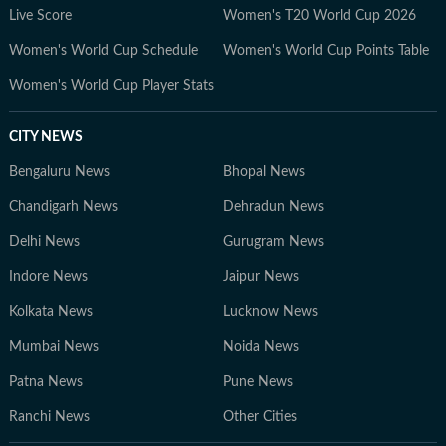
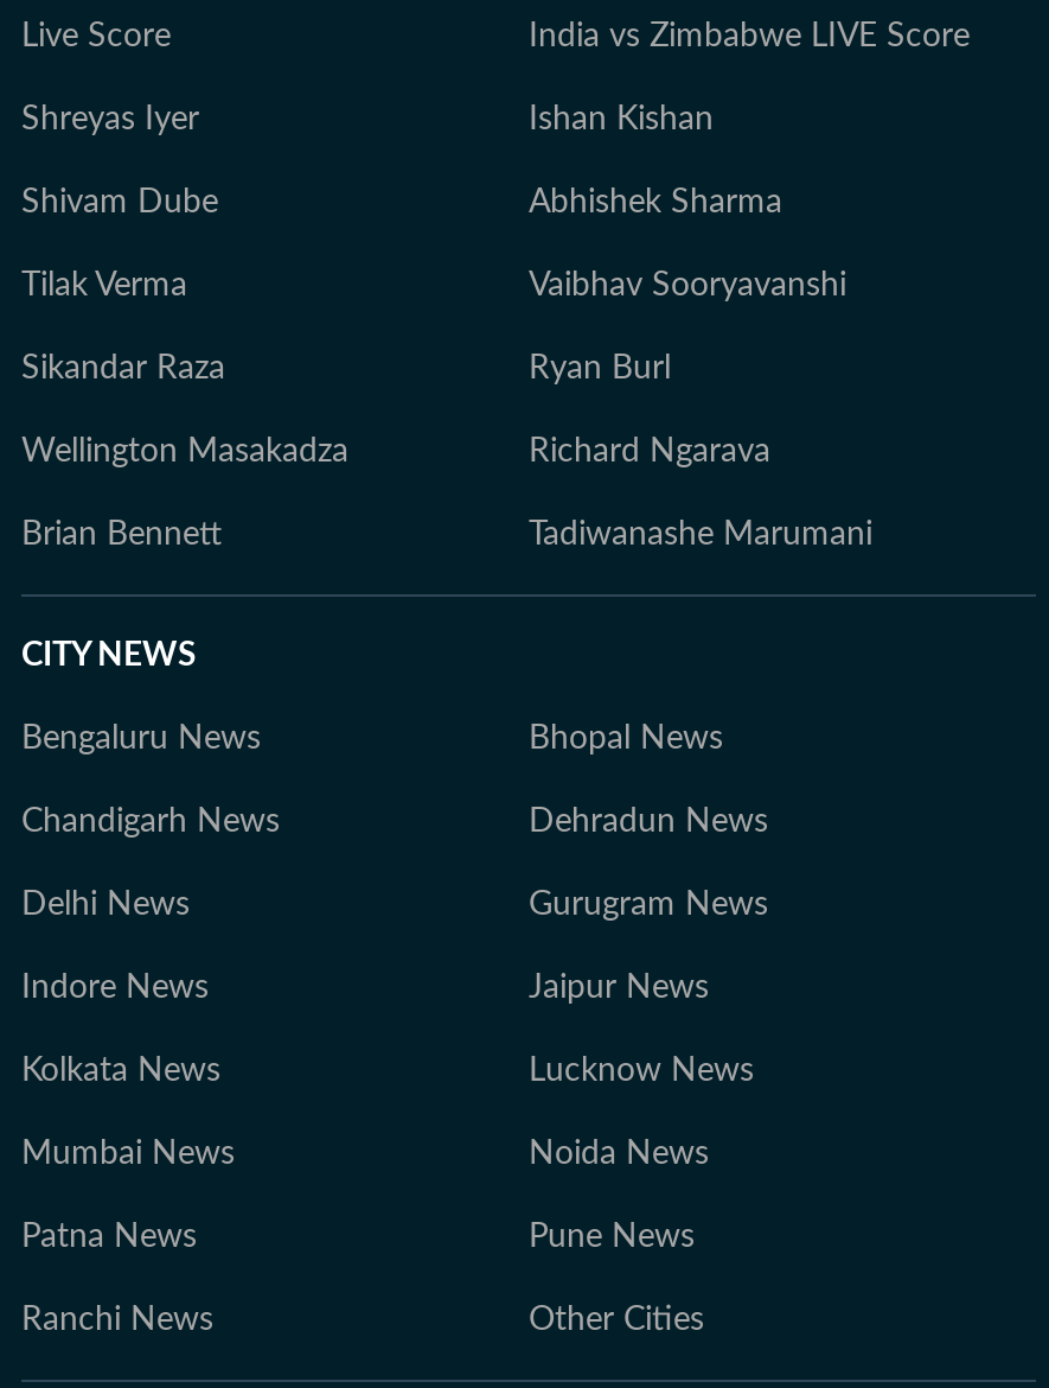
- Women's T20 World Cup 2026
- Women's World Cup Schedule
- Women's World Cup Points Table
- Women's World Cup Player Stats
+ India vs Zimbabwe LIVE Score
+ Shreyas Iyer
+ Ishan Kishan
+ Shivam Dube
+ Abhishek Sharma
+ Tilak Verma
+ Vaibhav Sooryavanshi
+ Sikandar Raza
+ Ryan Burl
+ Wellington Masakadza
+ Richard Ngarava
+ Brian Bennett
+ Tadiwanashe Marumani
